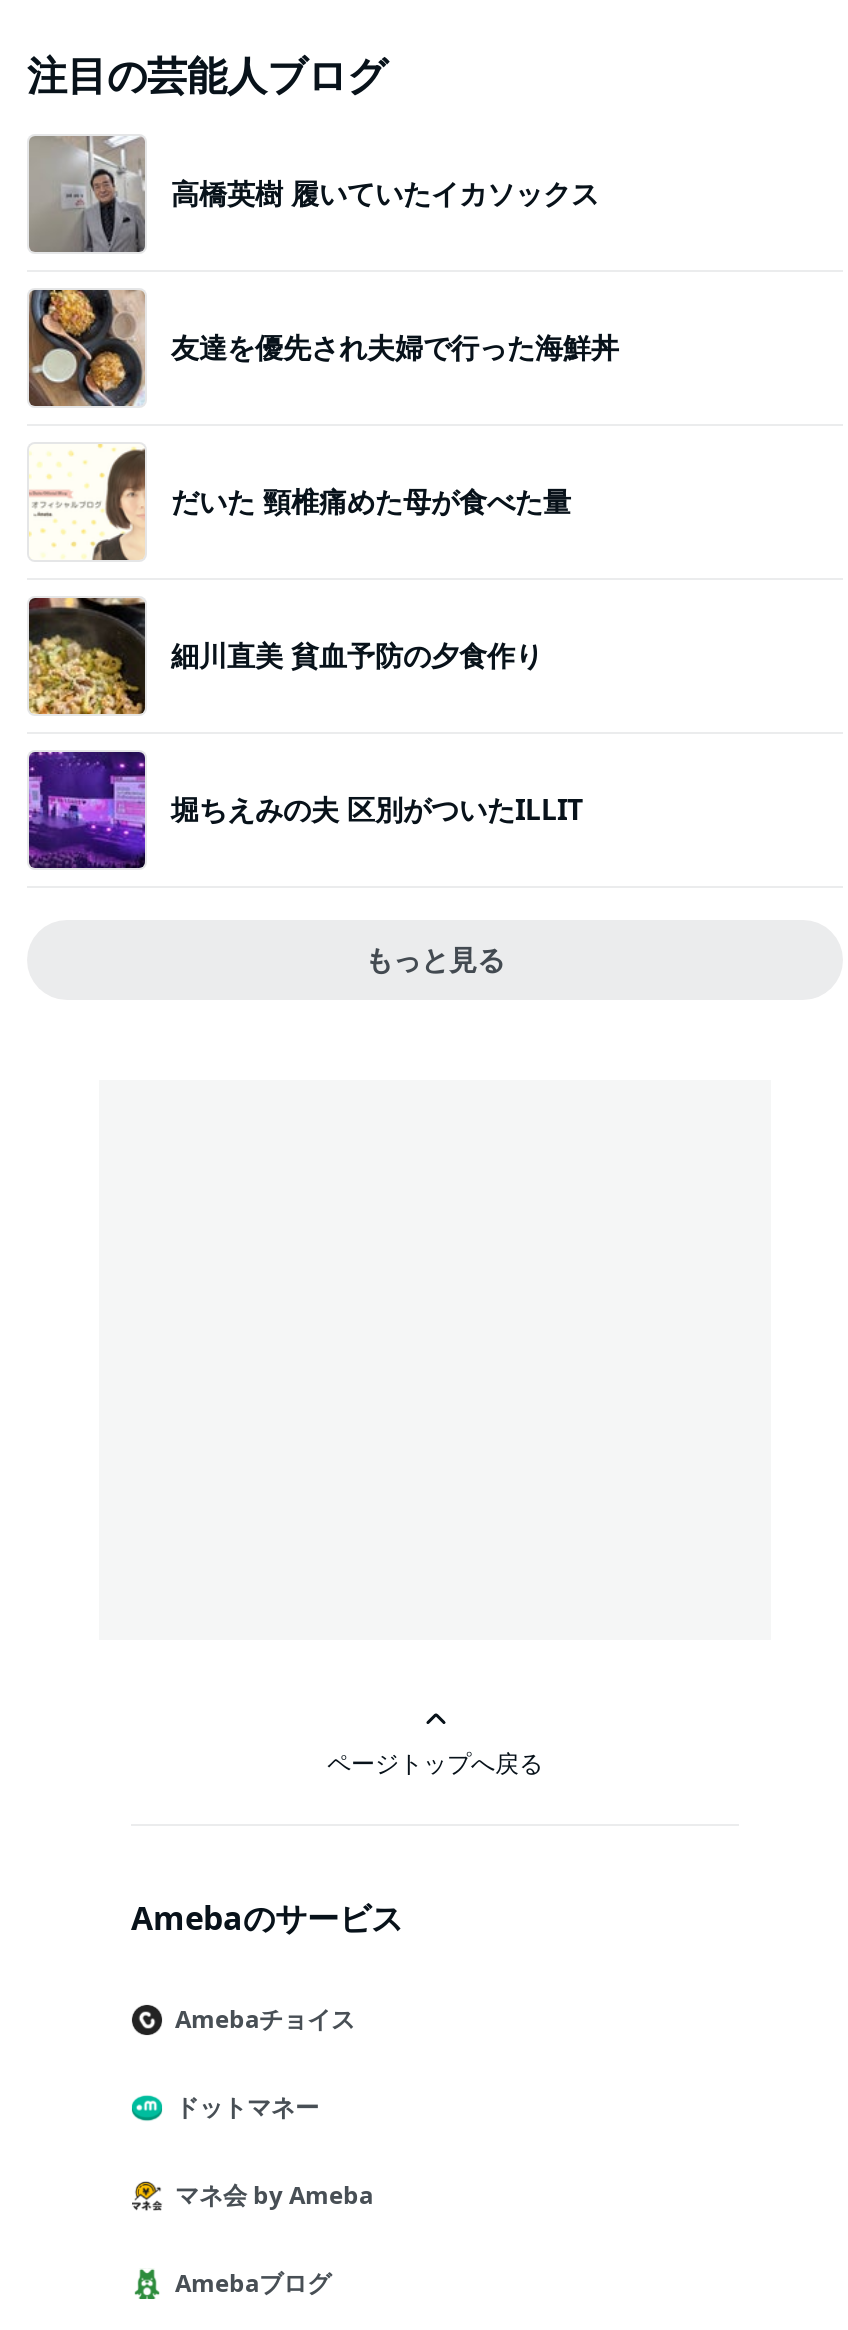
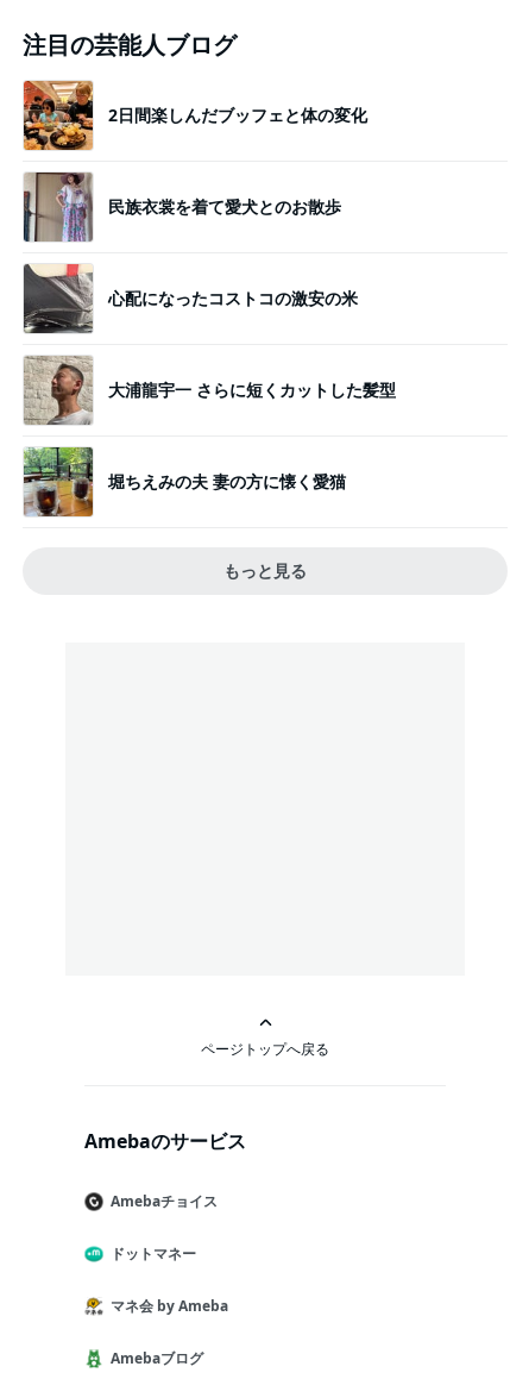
- [image]
- 高橋英樹 履いていたイカソックス
+ [image]
+ 2日間楽しんだブッフェと体の変化

- [image]
- 友達を優先され夫婦で行った海鮮丼
+ [image]
+ 民族衣裳を着て愛犬とのお散歩

- [image]
- だいた 頸椎痛めた母が食べた量
+ [image]
+ 心配になったコストコの激安の米

- [image]
- 細川直美 貧血予防の夕食作り
+ [image]
+ 大浦龍宇一 さらに短くカットした髪型

- [image]
- 堀ちえみの夫 区別がついたILLIT
+ [image]
+ 堀ちえみの夫 妻の方に懐く愛猫
